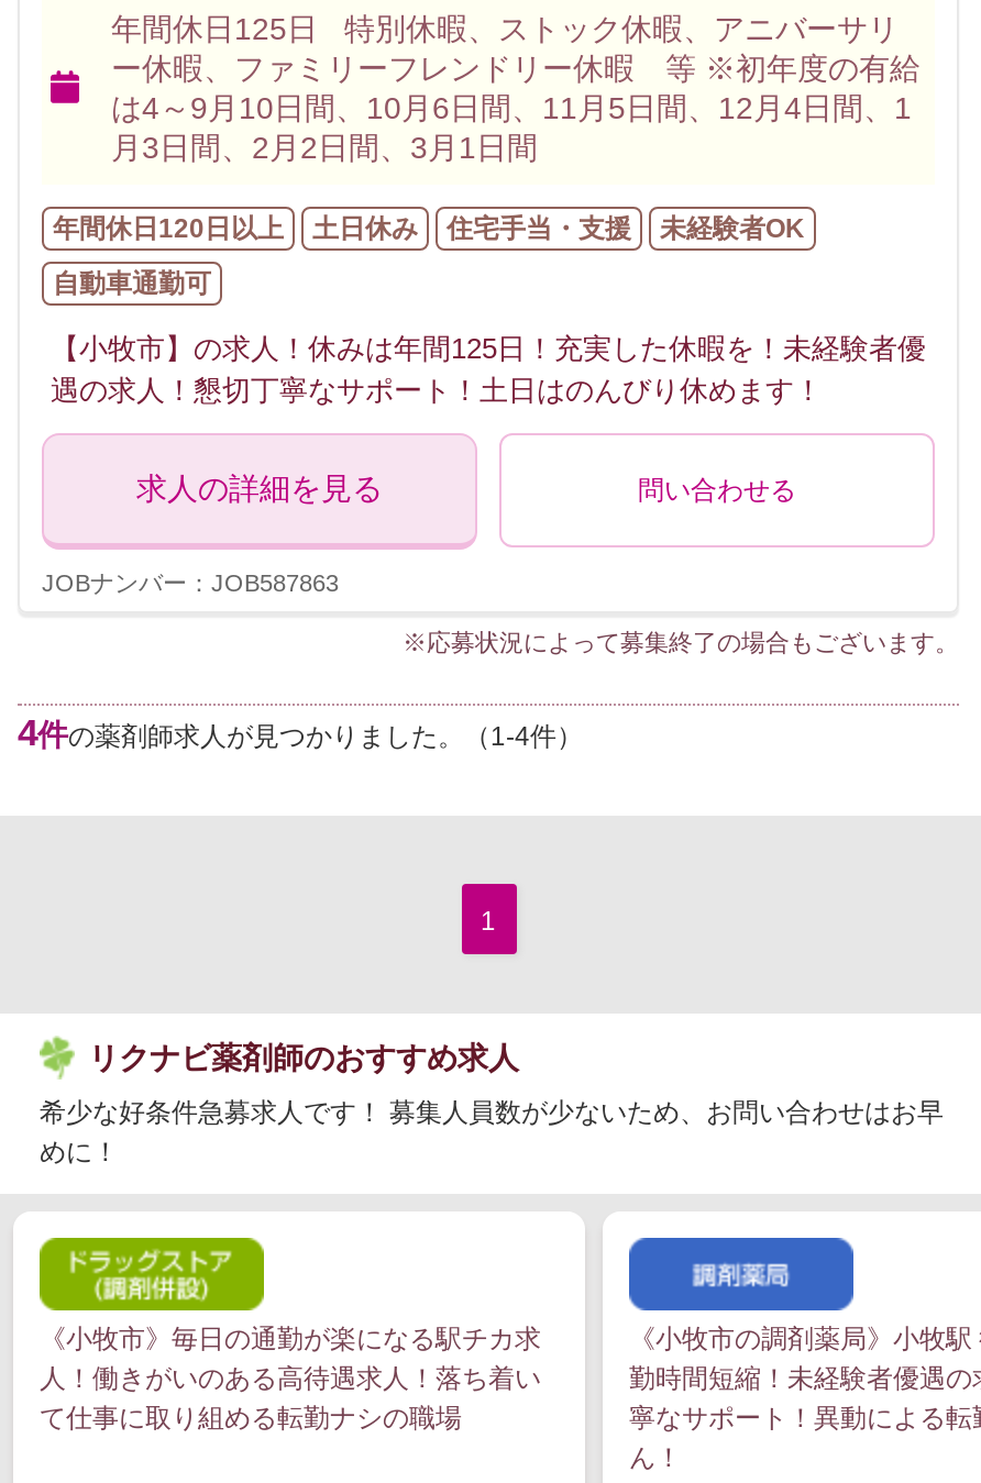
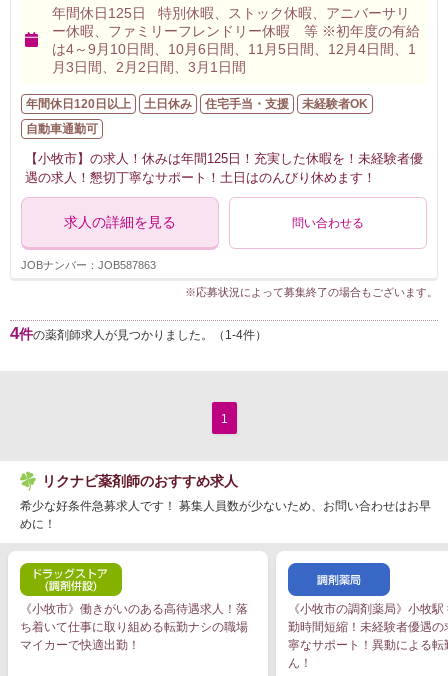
- 《小牧市》毎日の通勤が楽になる駅チカ求
- 人！働きがいのある高待遇求人！落ち着い
- て仕事に取り組める転勤ナシの職場
+ 《小牧市》働きがいのある高待遇求人！落
+ ち着いて仕事に取り組める転勤ナシの職場
+ マイカーで快適出勤！
